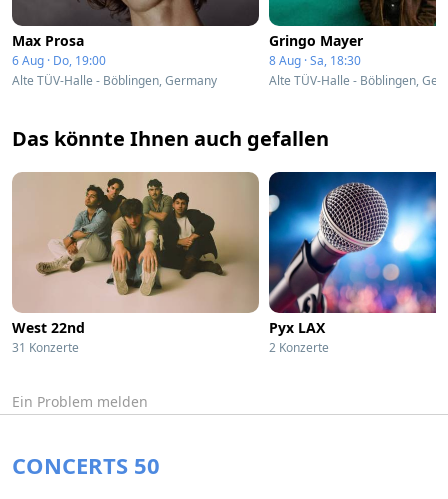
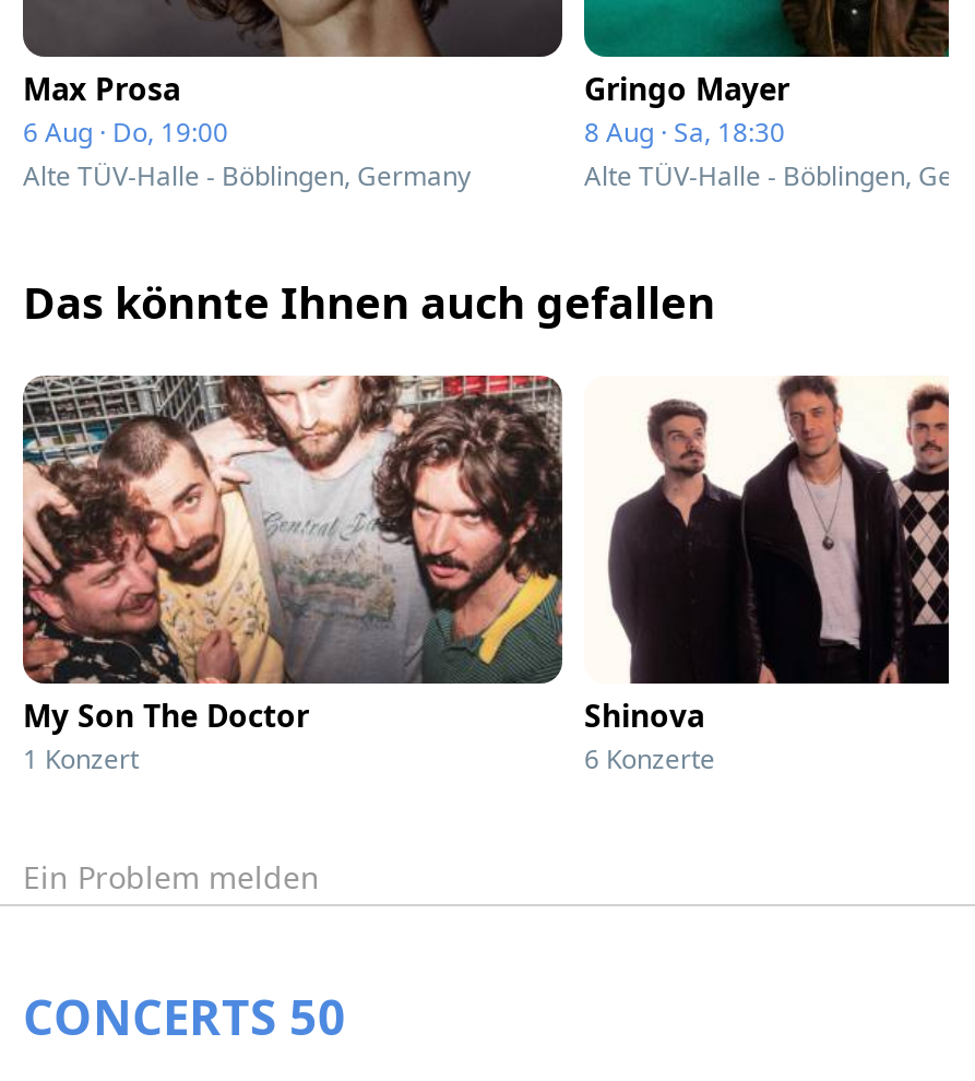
- [image]
- West 22nd
- 31 Konzerte
+ [image]
+ My Son The Doctor
+ 1 Konzert

- [image]
- Pyx LAX
- 2 Konzerte
+ [image]
+ Shinova
+ 6 Konzerte
